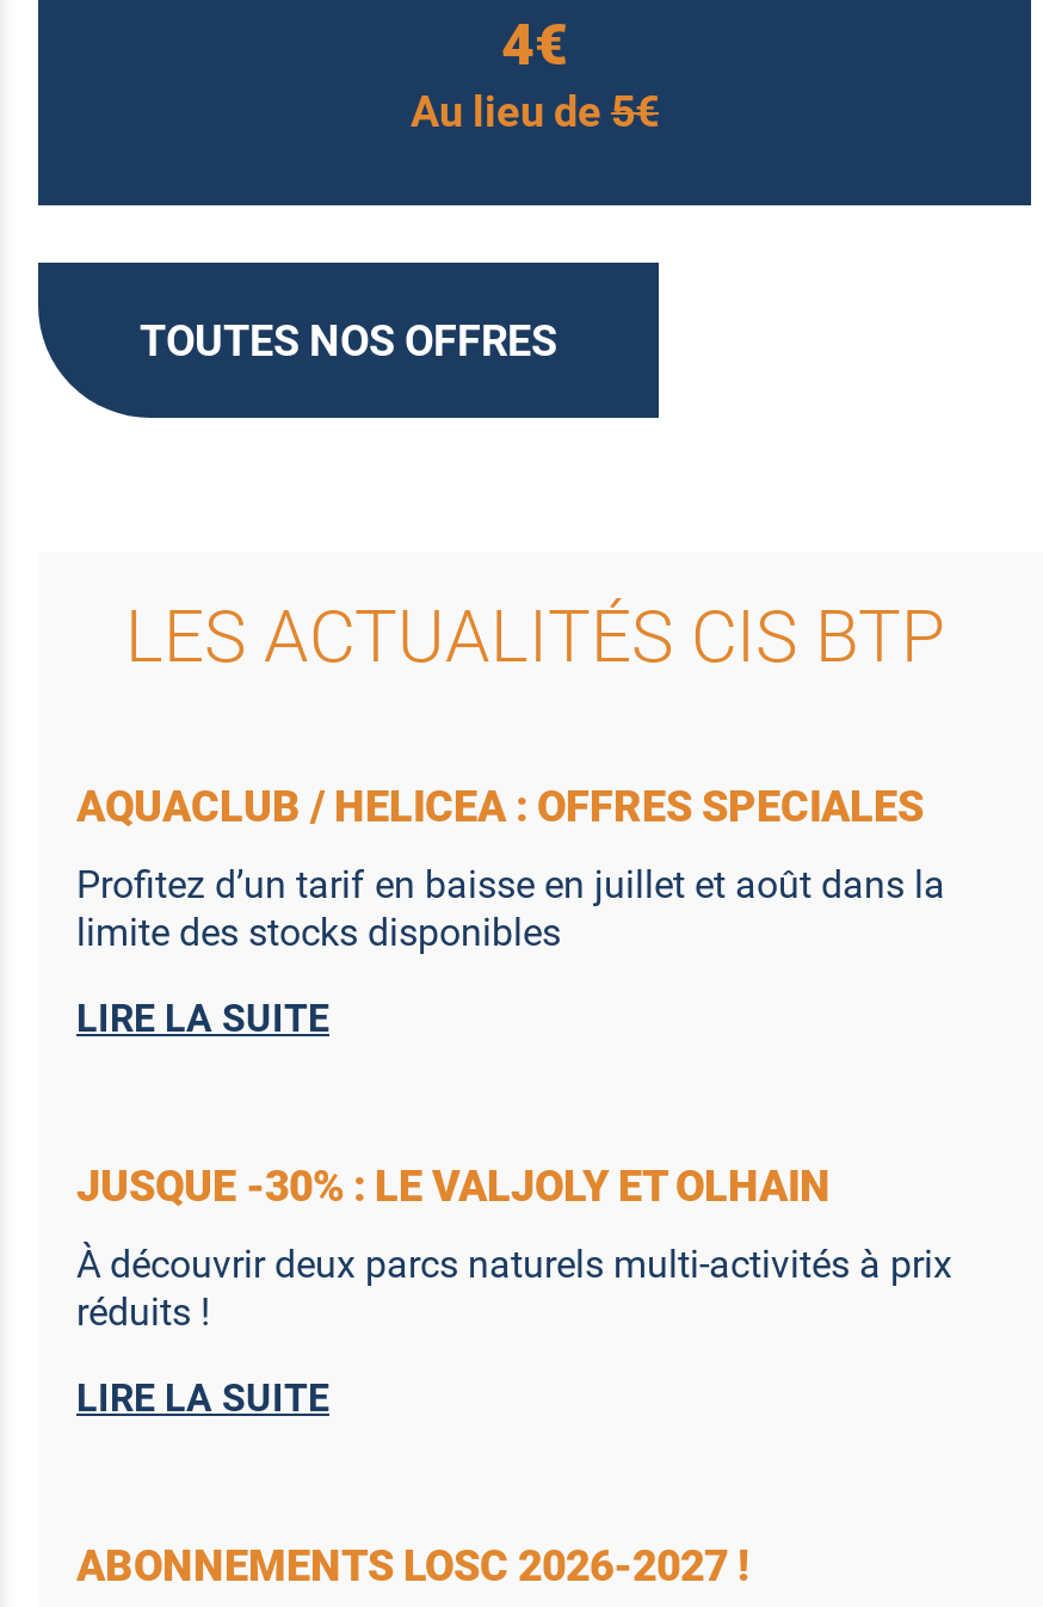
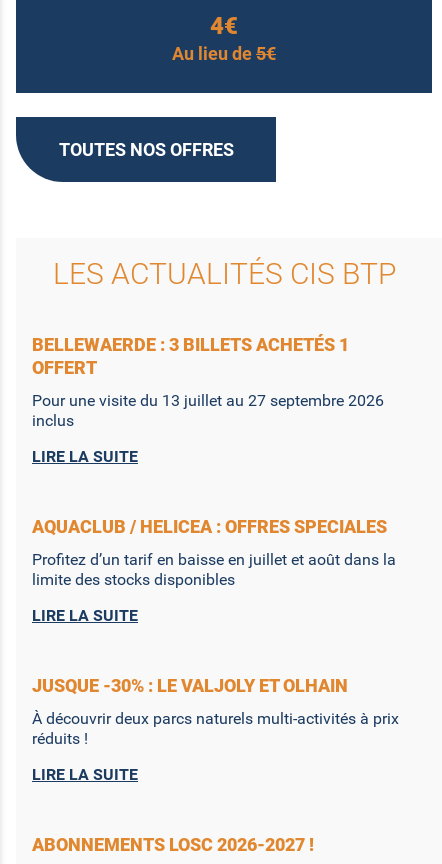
+ BELLEWAERDE : 3 BILLETS ACHETÉS 1
+ OFFERT
+ Pour une visite du 13 juillet au 27 septembre 2026
+ inclus
+ LIRE LA SUITE
